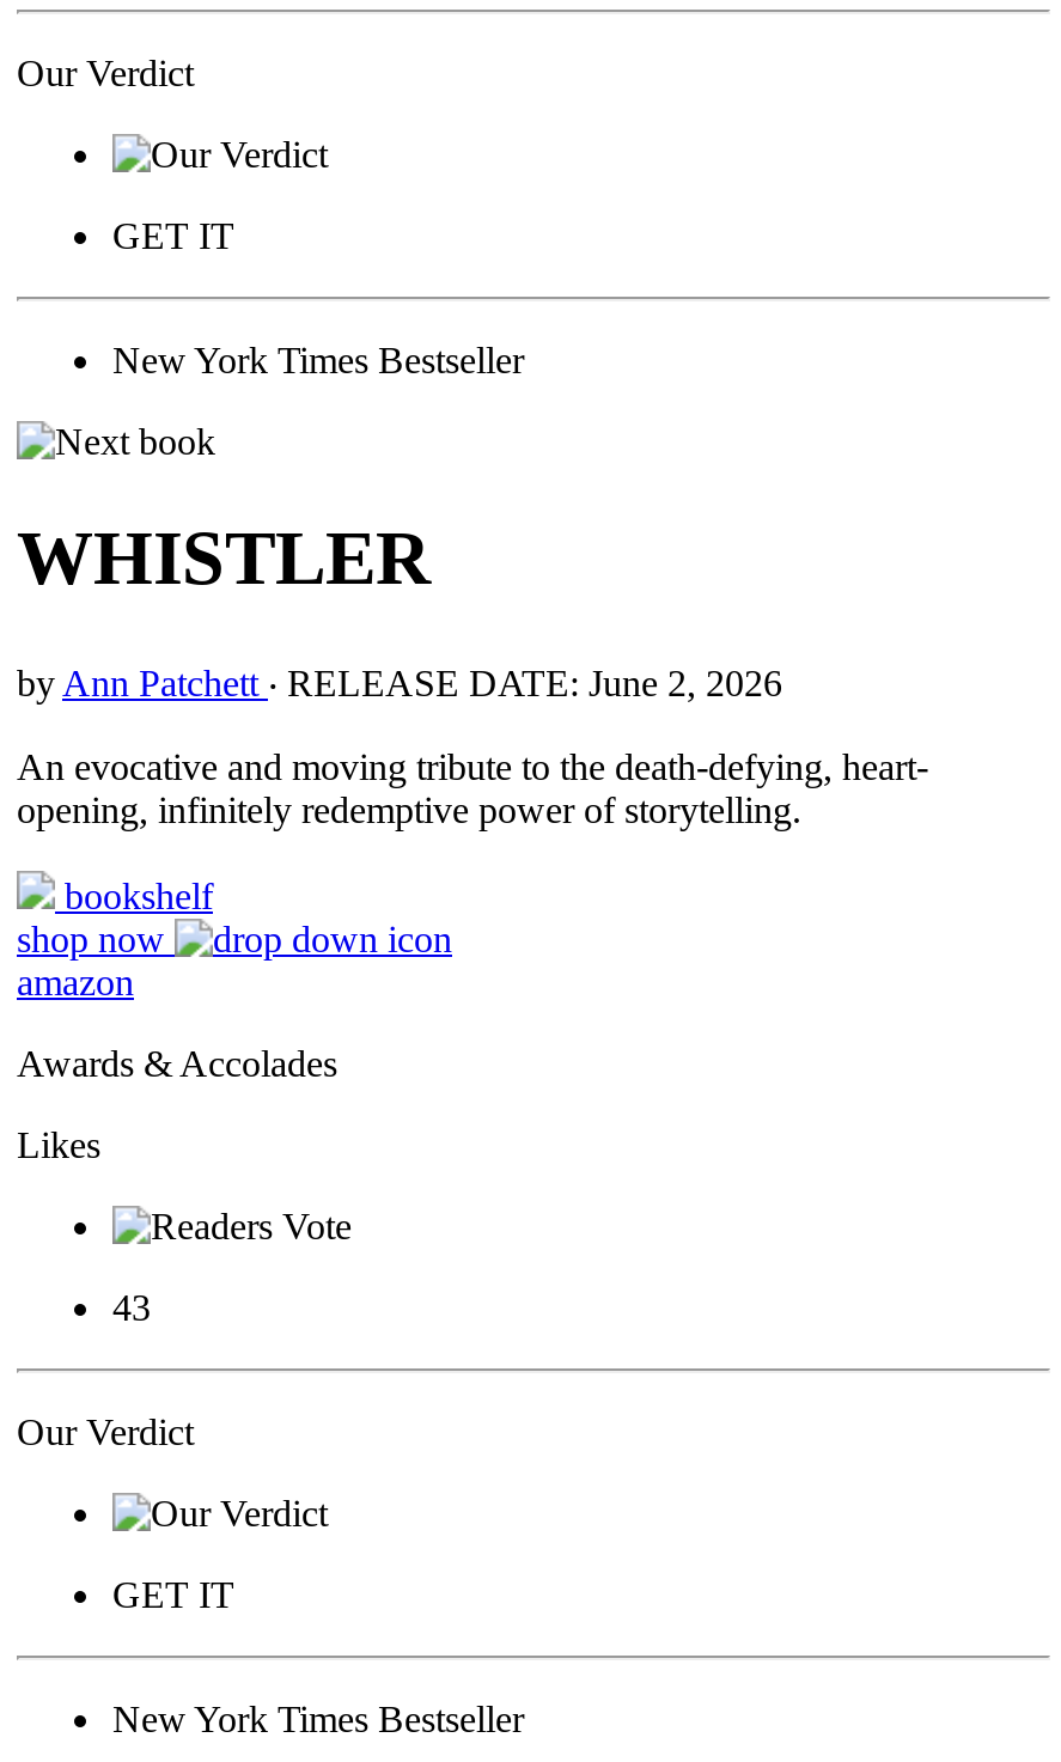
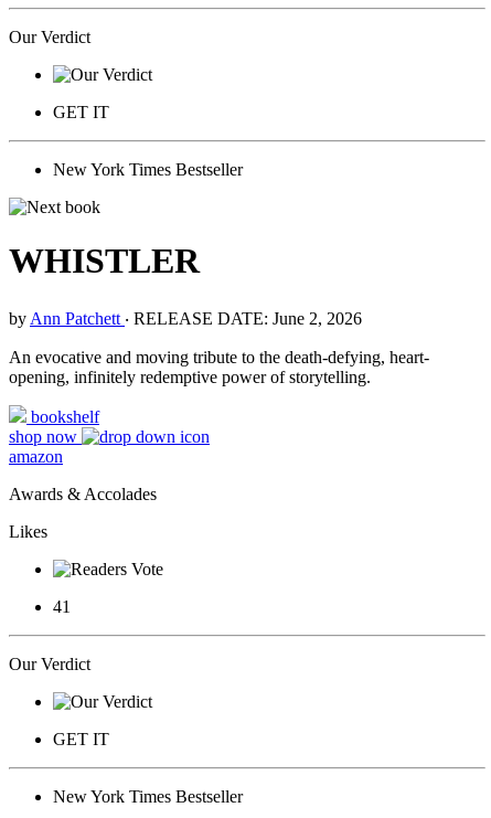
- 43
+ 41
